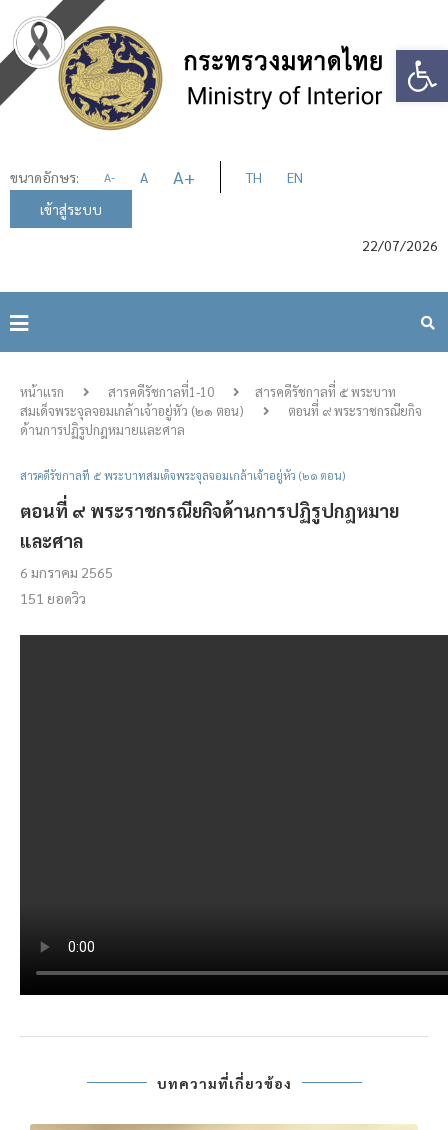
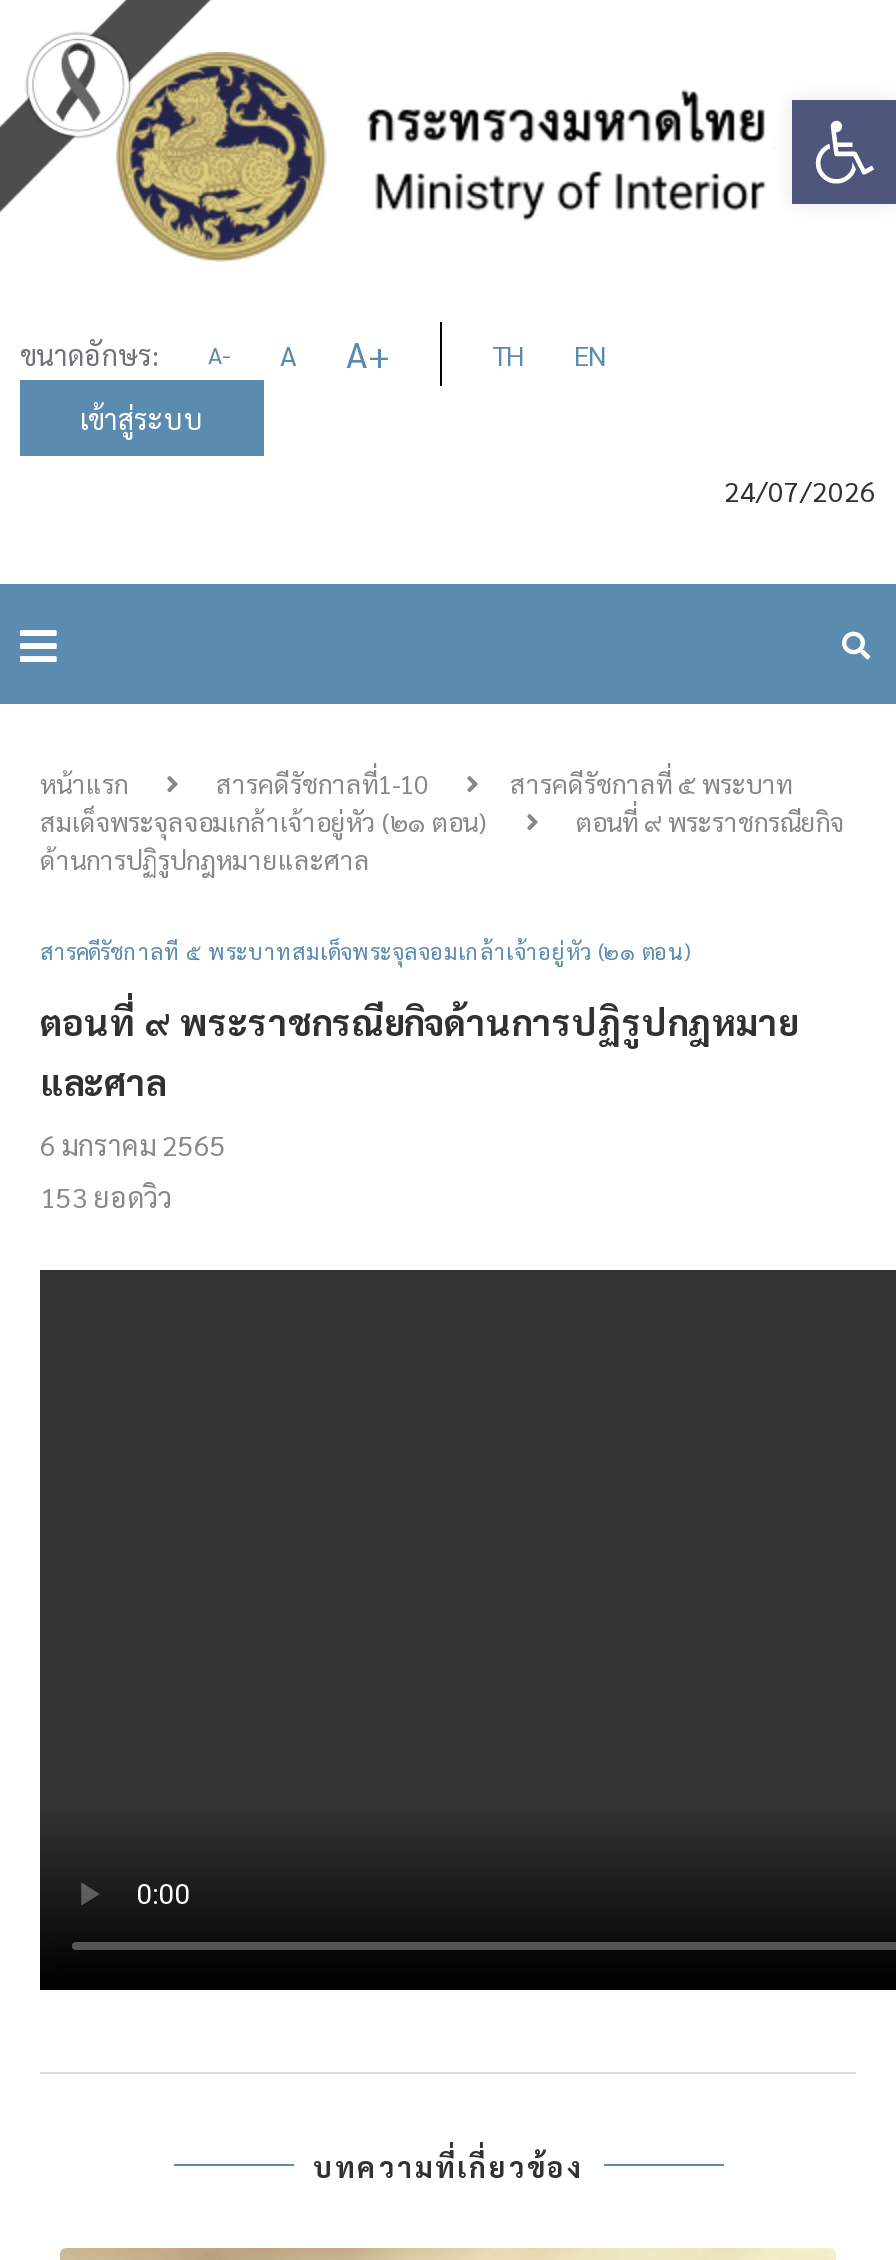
- 22/07/2026
+ 24/07/2026

- 151ยอดวิว
+ 153ยอดวิว
